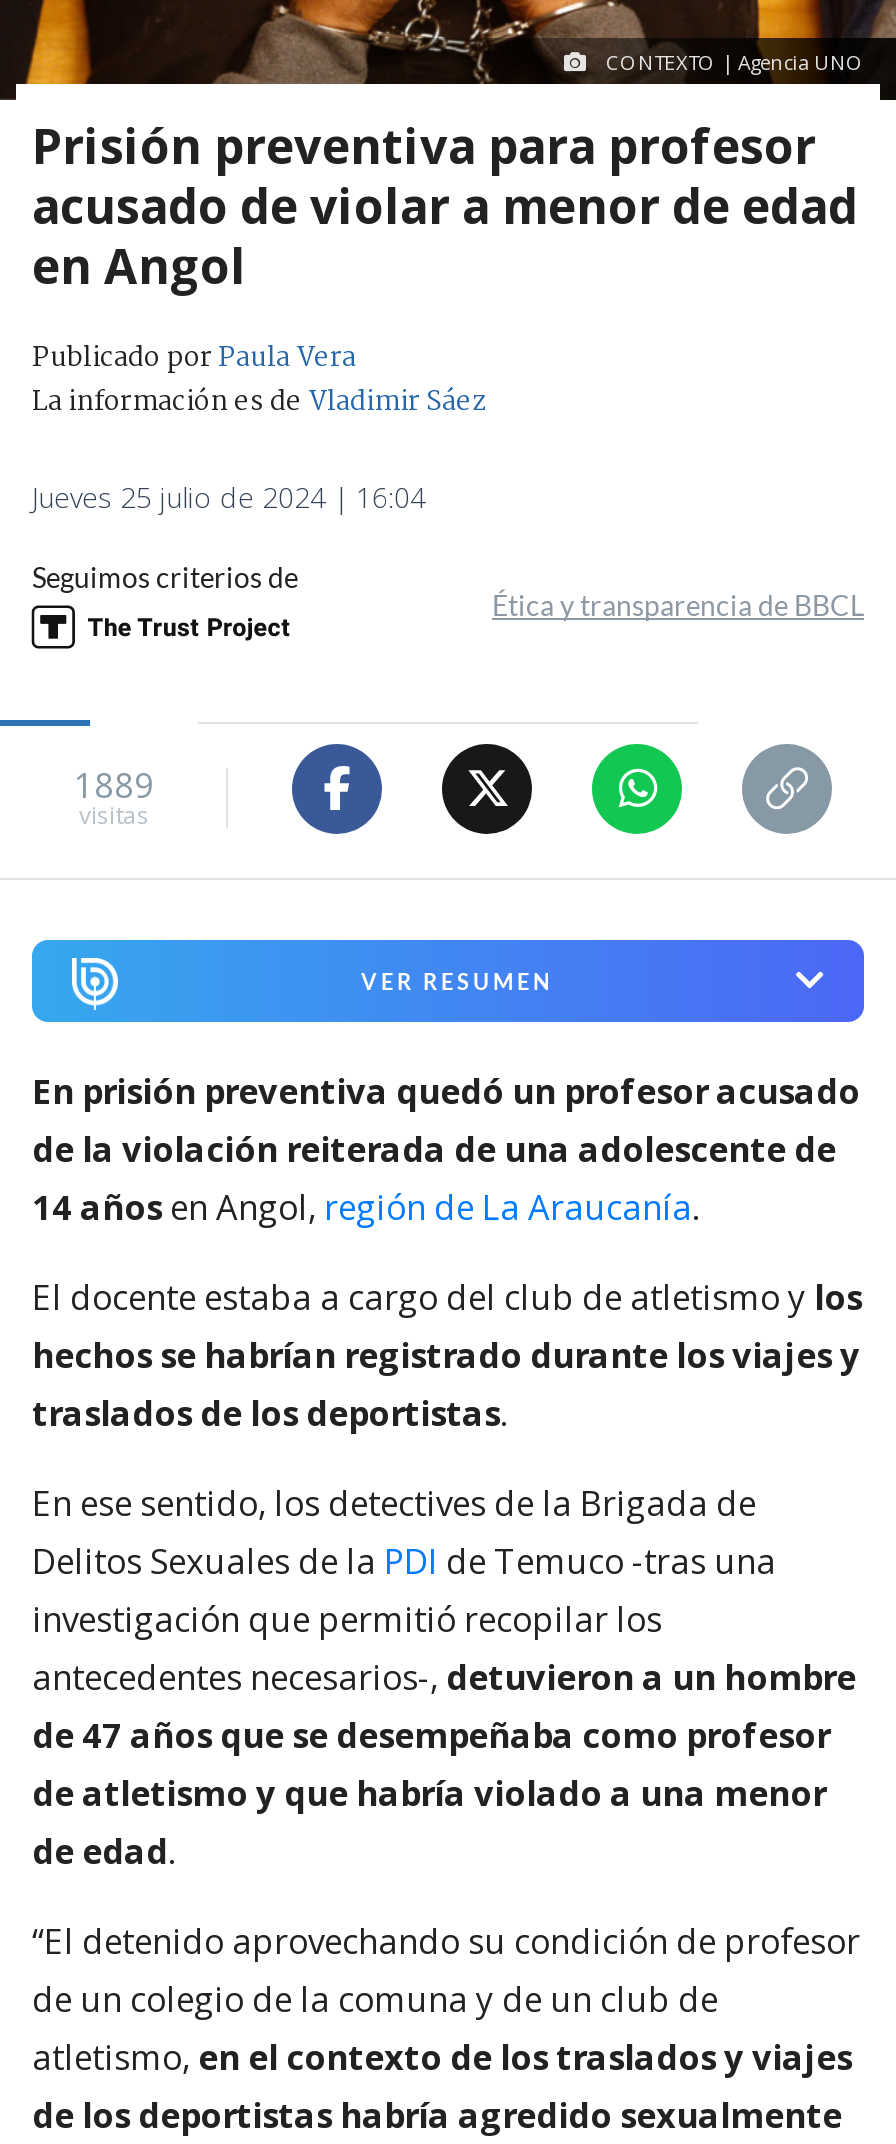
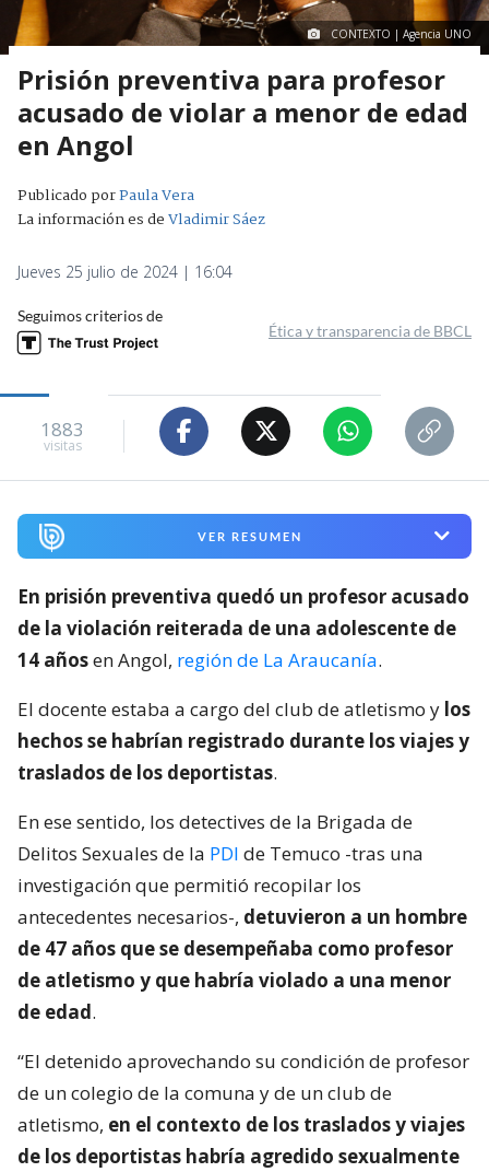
- 1889
+ 1883
